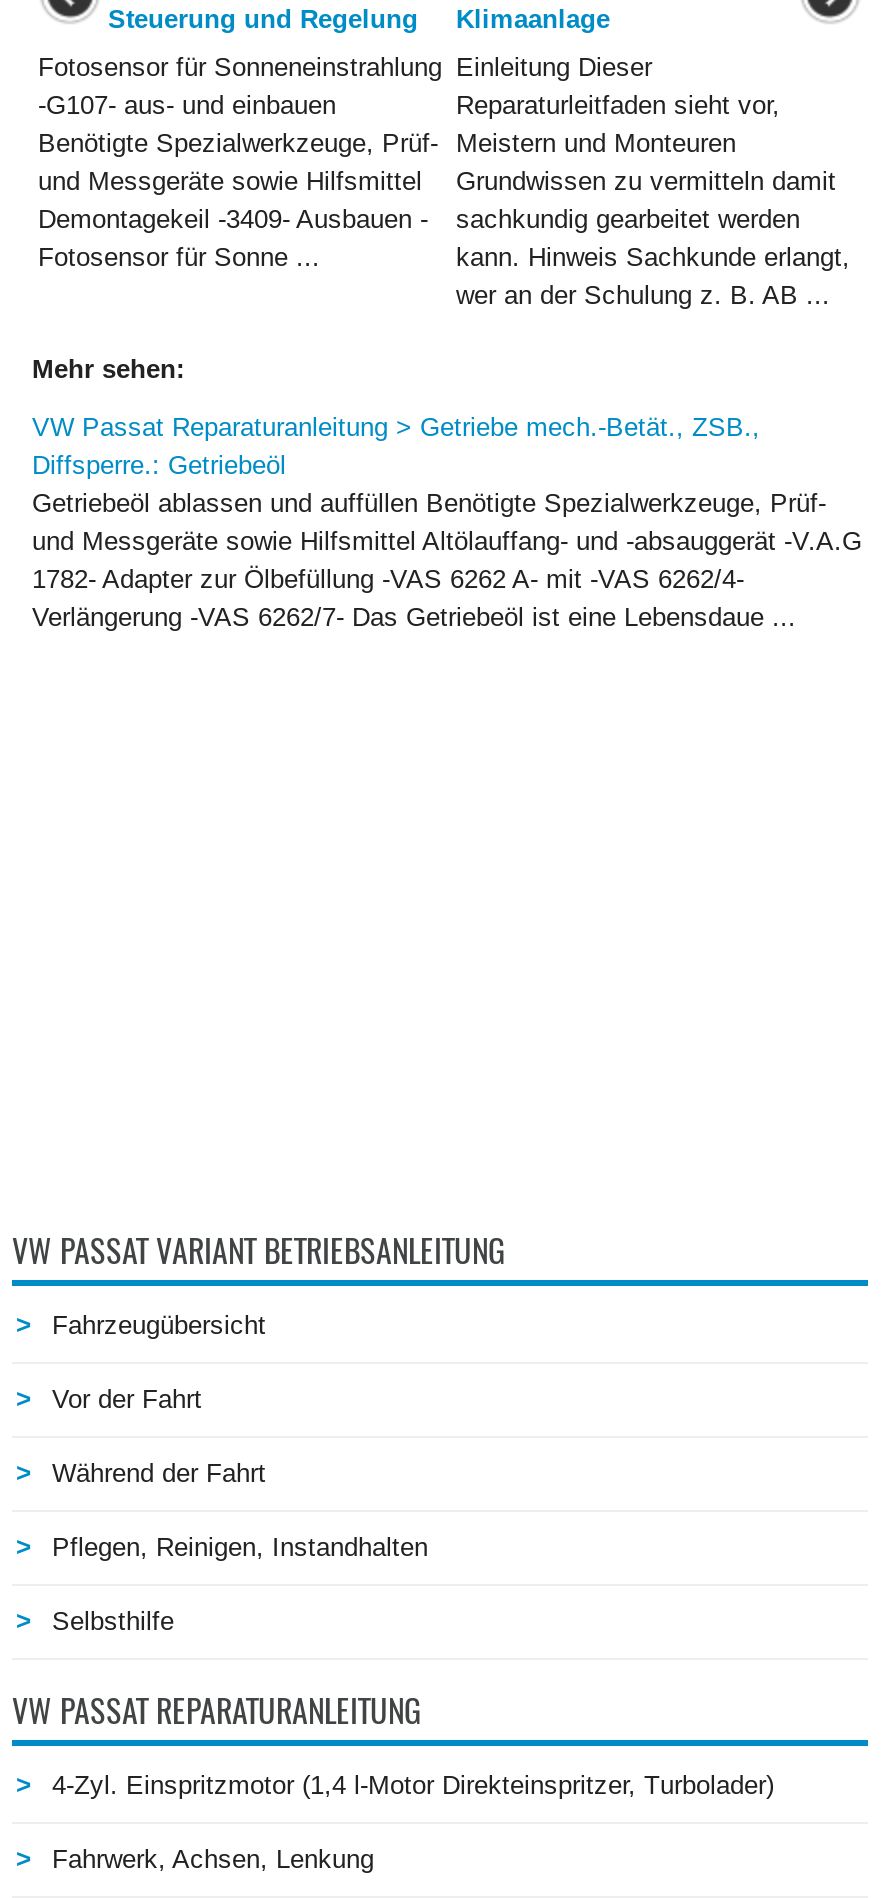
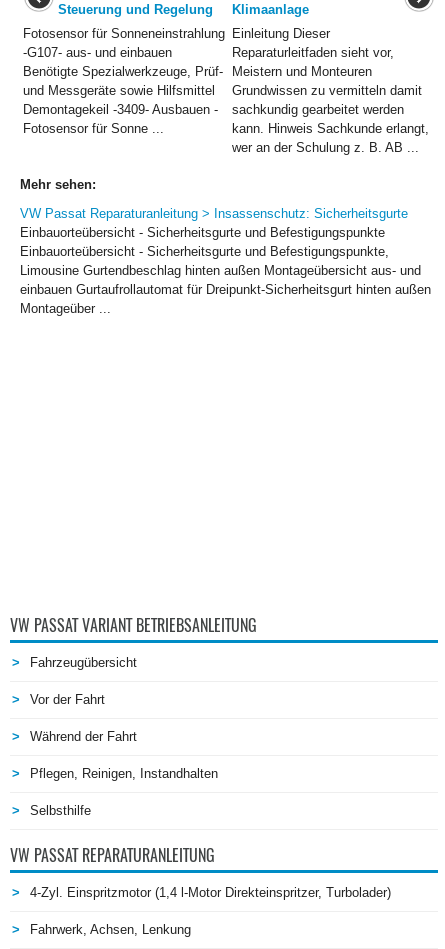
- VW Passat Reparaturanleitung > Getriebe mech.-Betät., ZSB.,
- Diffsperre.: Getriebeöl
- Getriebeöl ablassen und auffüllen Benötigte Spezialwerkzeuge, Prüf-
- und Messgeräte sowie Hilfsmittel Altölauffang- und -absauggerät -V.A.G
- 1782- Adapter zur Ölbefüllung -VAS 6262 A- mit -VAS 6262/4-
- Verlängerung -VAS 6262/7- Das Getriebeöl ist eine Lebensdaue ...
+ VW Passat Reparaturanleitung > Insassenschutz: Sicherheitsgurte
+ Einbauorteübersicht - Sicherheitsgurte und Befestigungspunkte
+ Einbauorteübersicht - Sicherheitsgurte und Befestigungspunkte,
+ Limousine Gurtendbeschlag hinten außen Montageübersicht aus- und
+ einbauen Gurtaufrollautomat für Dreipunkt-Sicherheitsgurt hinten außen
+ Montageüber ...
